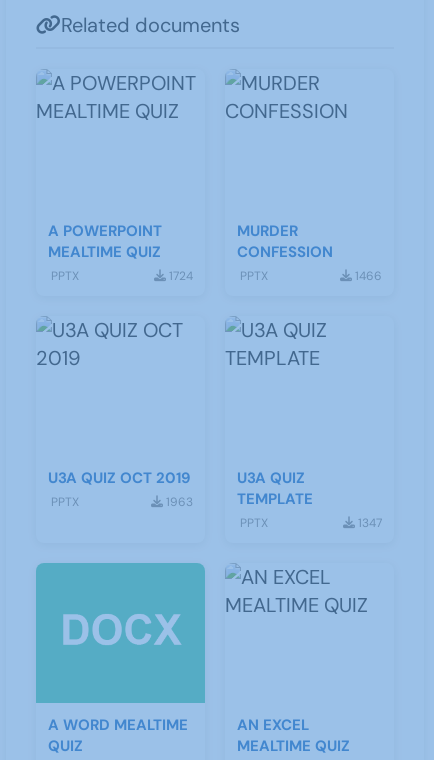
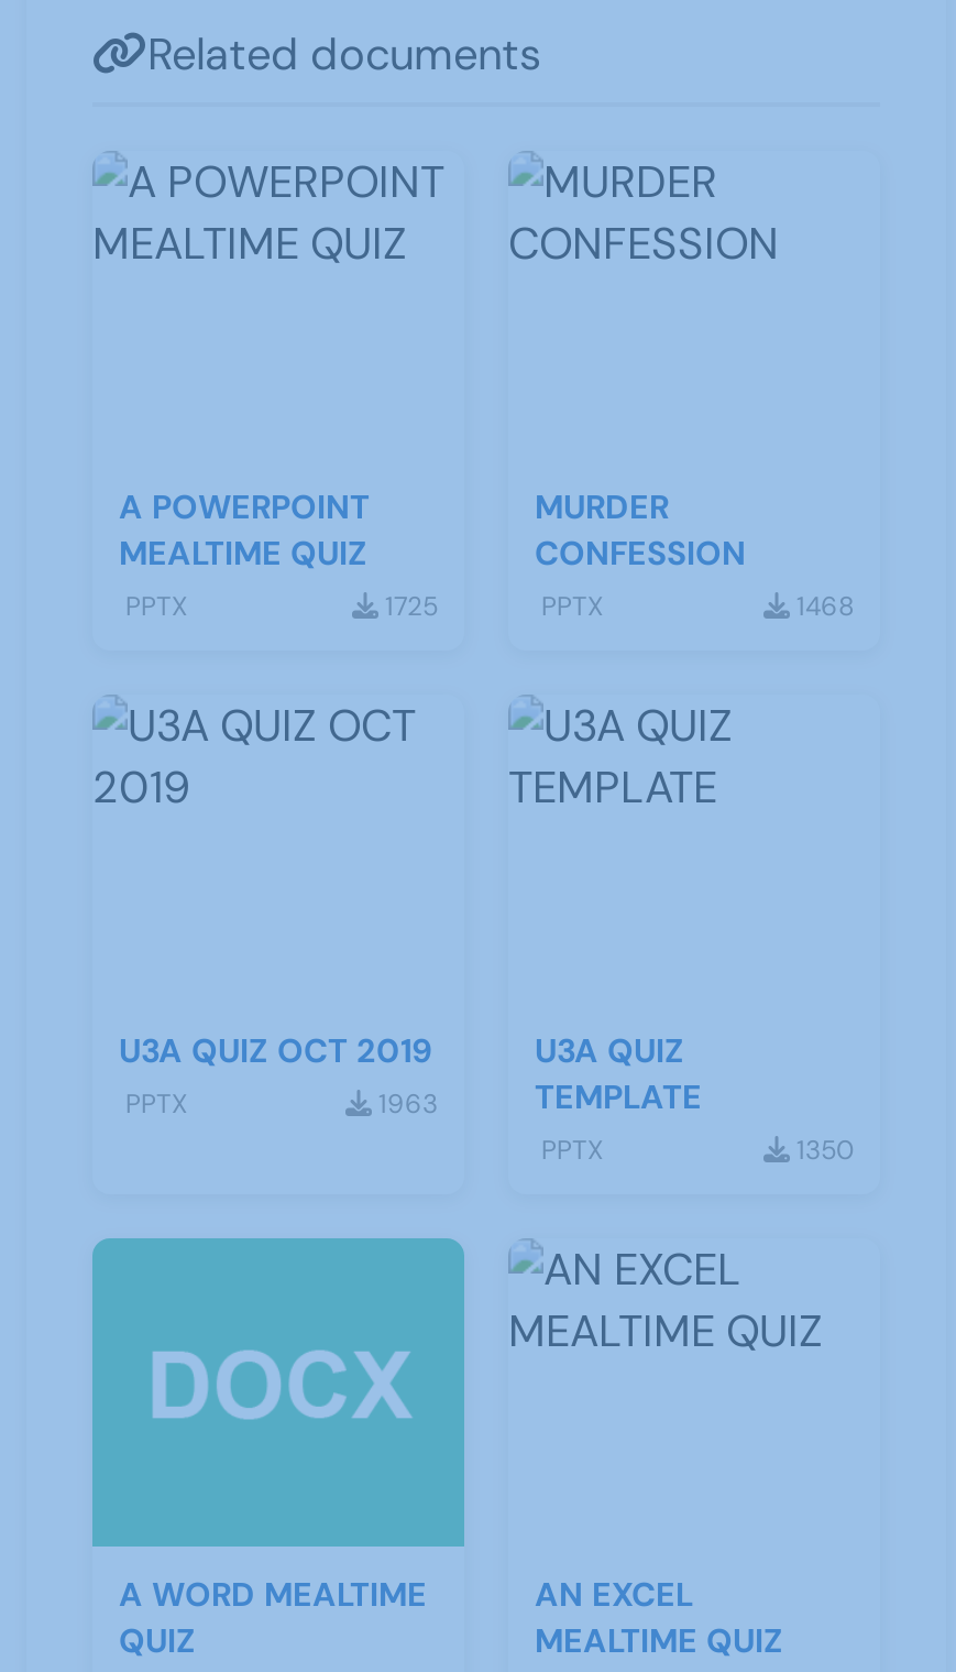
- 1724
+ 1725

- 1466
+ 1468

- 1347
+ 1350
